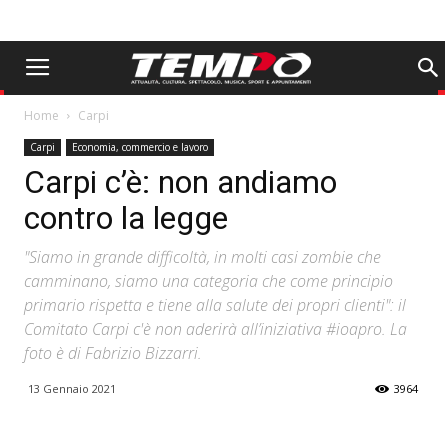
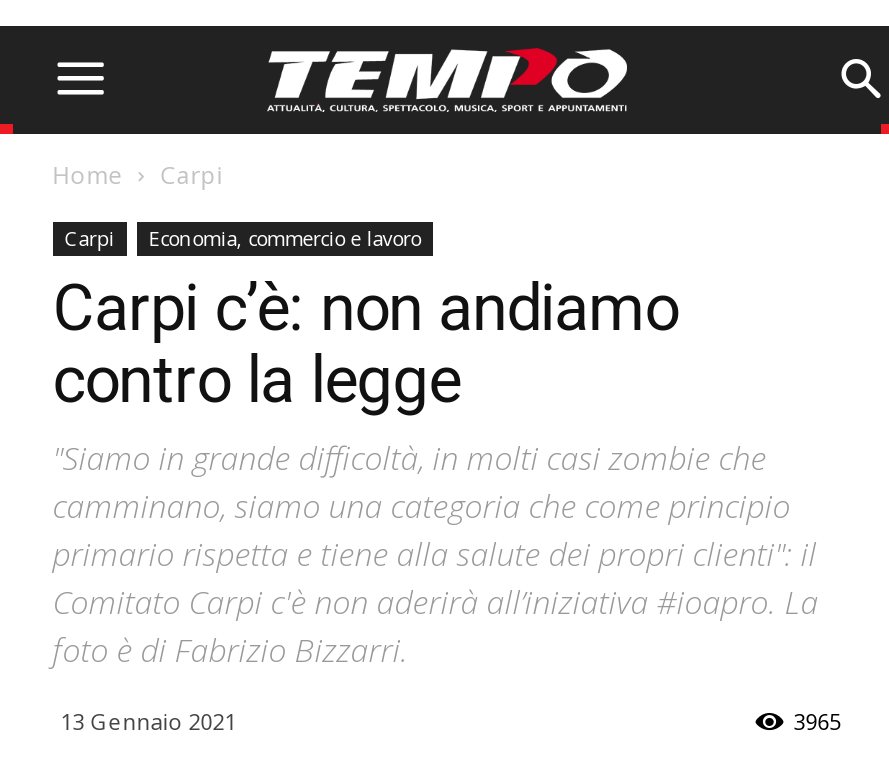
- 3964
+ 3965
